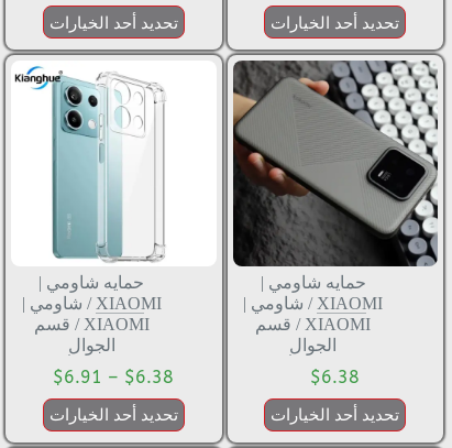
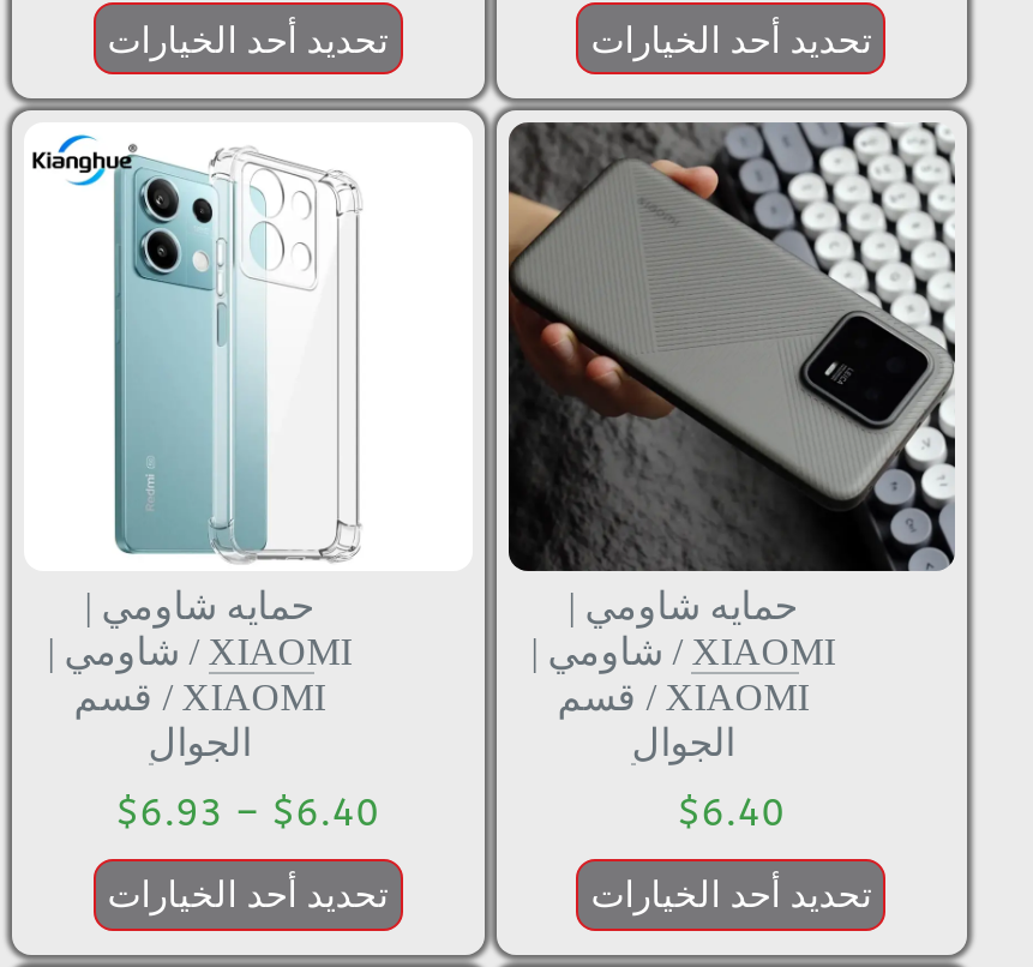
- $6.91
+ $6.93

- $6.38
+ $6.40

- $6.38
+ $6.40
